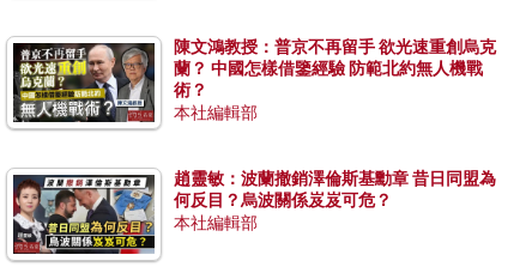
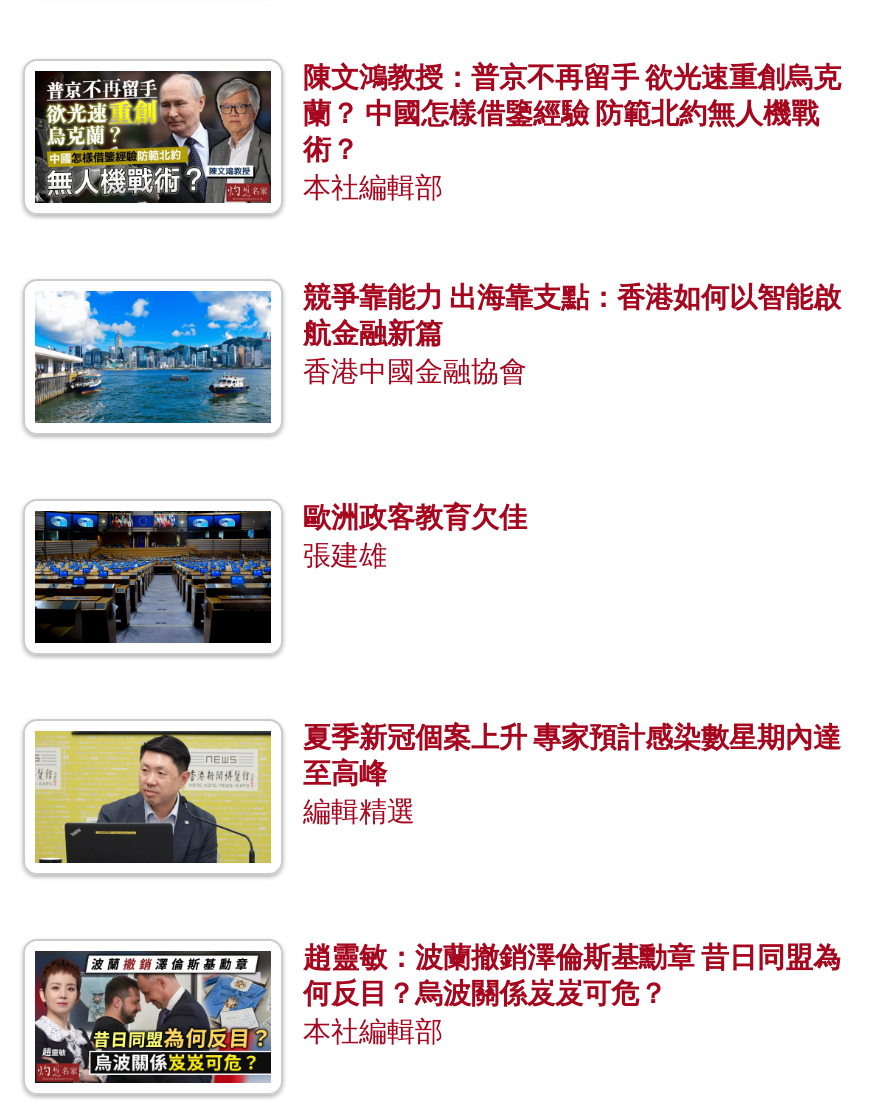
+ [image]
+ 歐洲政客教育欠佳
+ 張建雄

+ [image]
+ 競爭靠能力 出海靠支點：香港如何以智能啟
+ 航金融新篇
+ 香港中國金融協會

+ [image]
+ 夏季新冠個案上升 專家預計感染數星期內達
+ 至高峰
+ 編輯精選
